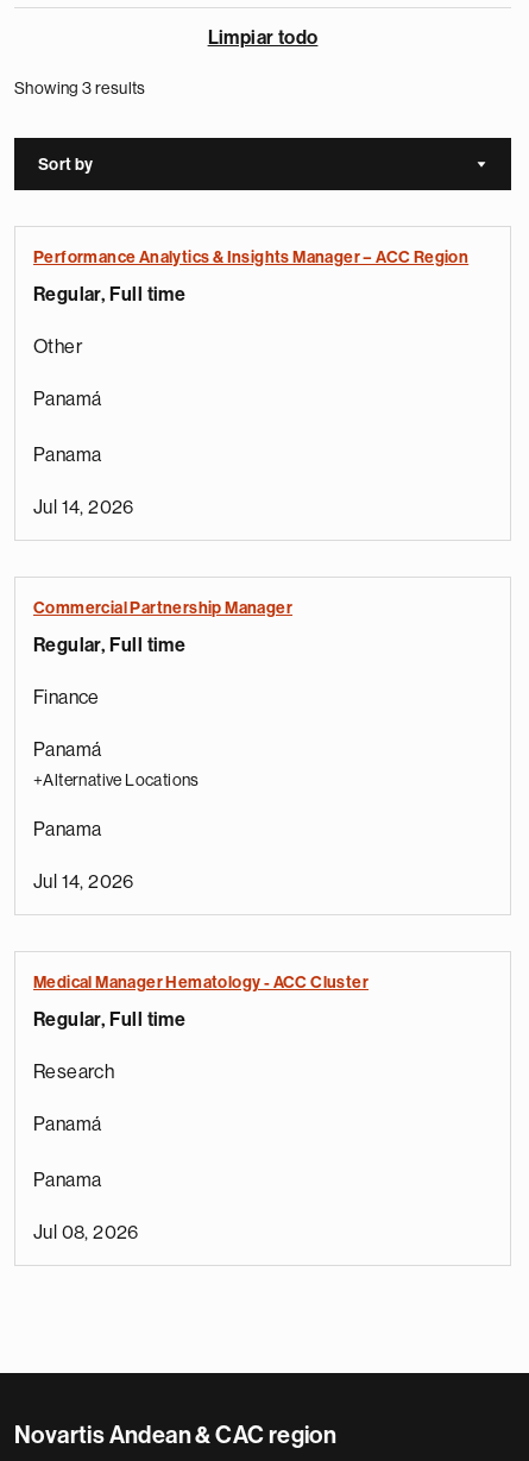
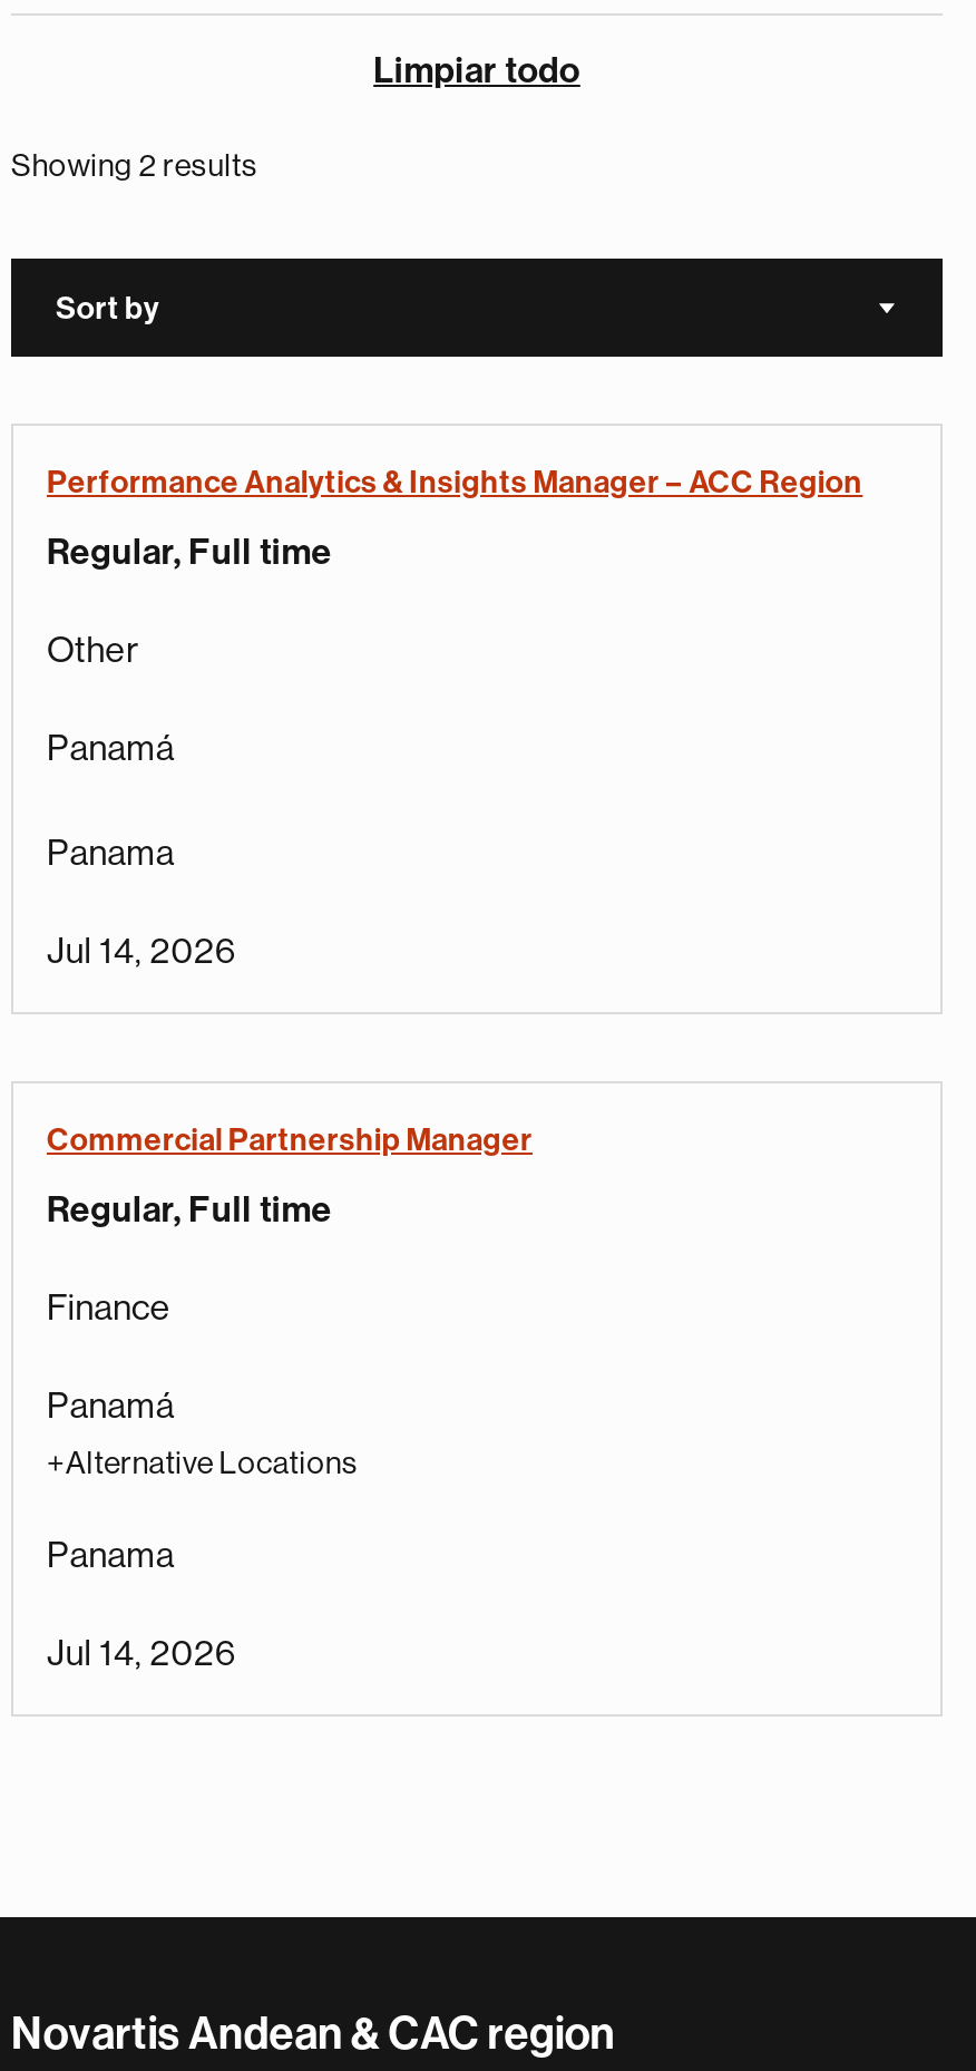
- Showing 3 results
+ Showing 2 results

- Medical Manager Hematology - ACC Cluster
- Regular, Full time
- Research
- Panamá
- Panama
- Jul 08, 2026
